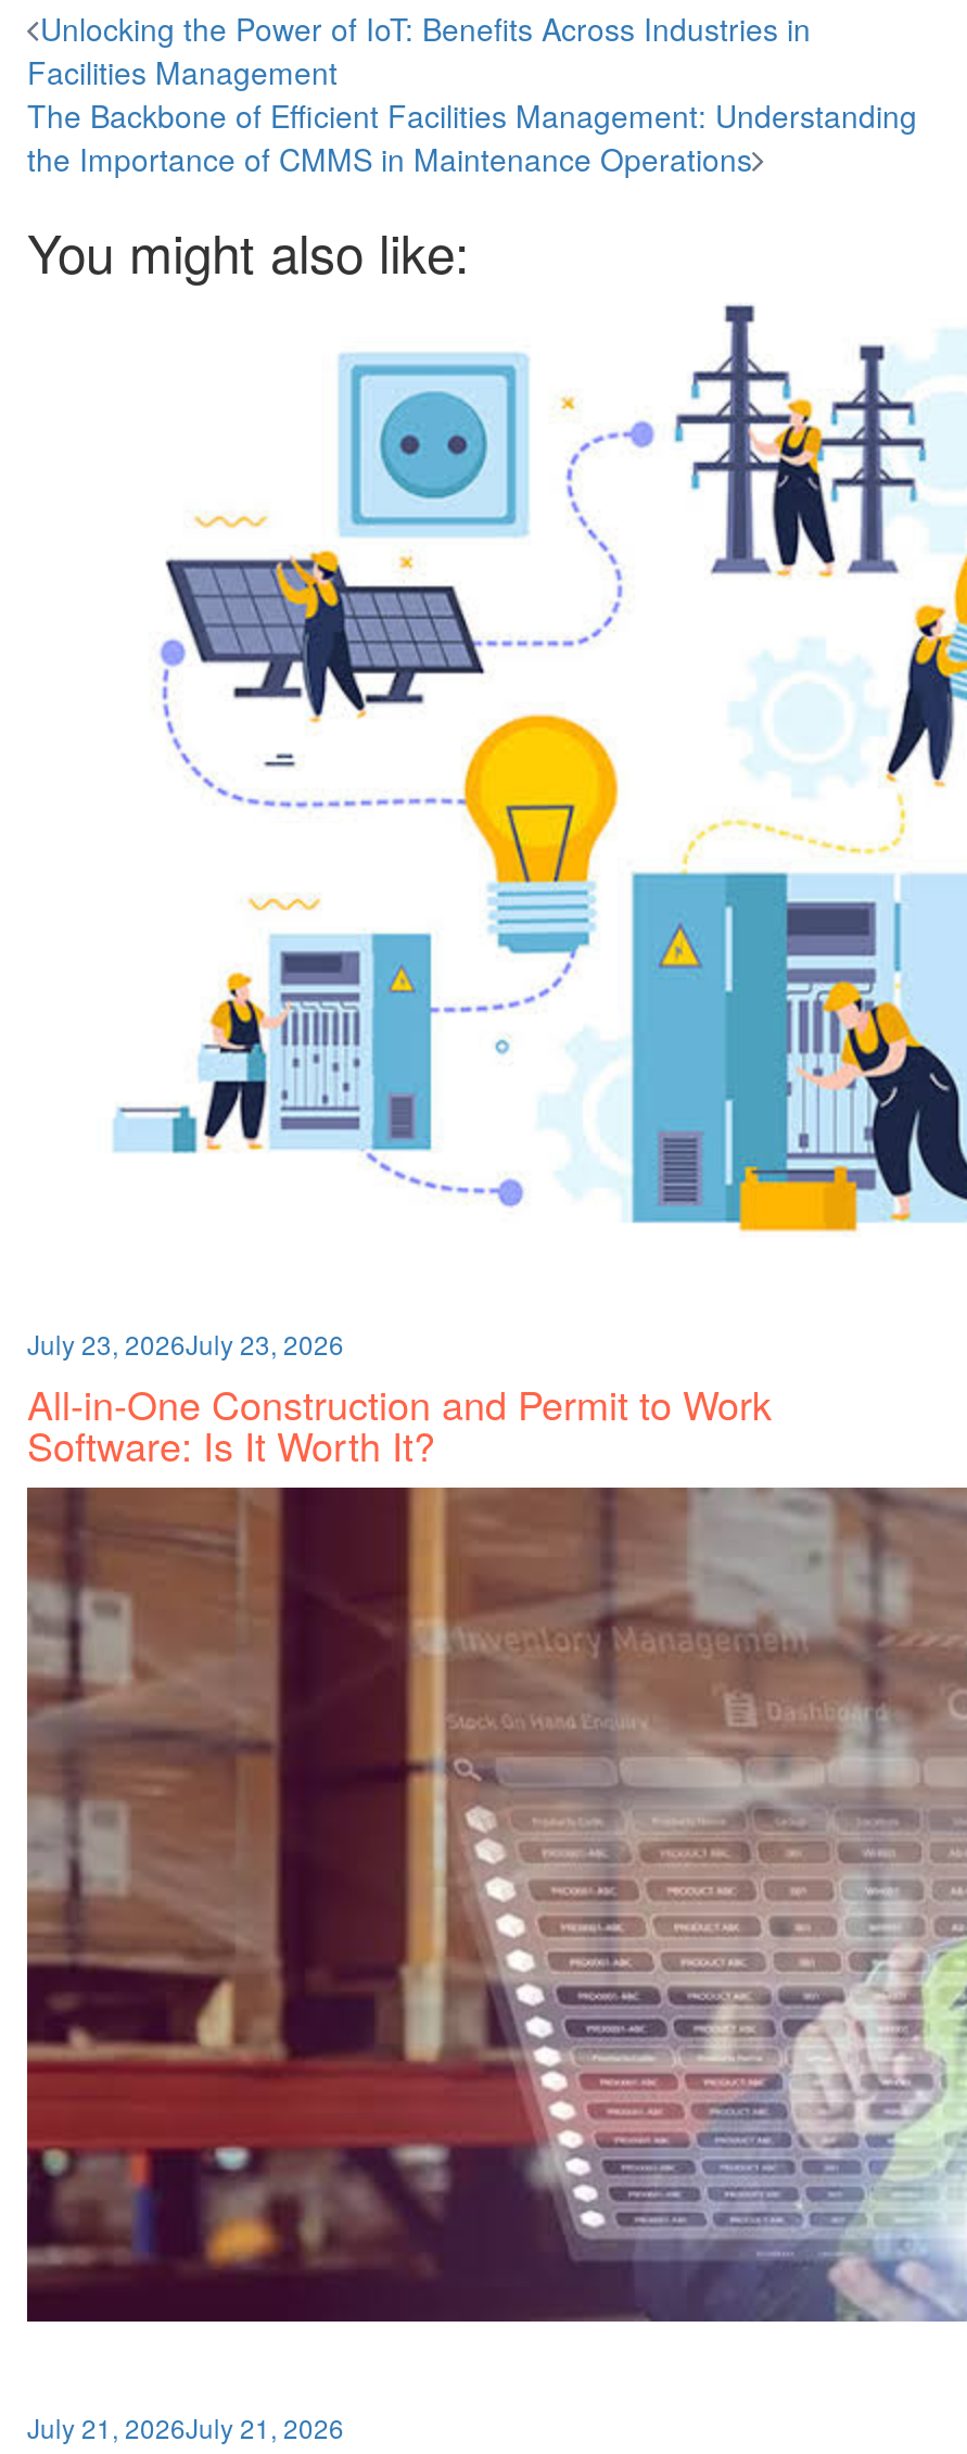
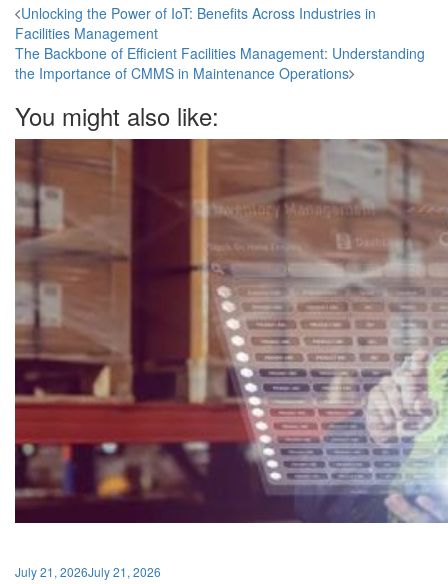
- [image]

- July 23, 2026July 23, 2026
- All-in-One Construction and Permit to Work
- Software: Is It Worth It?
